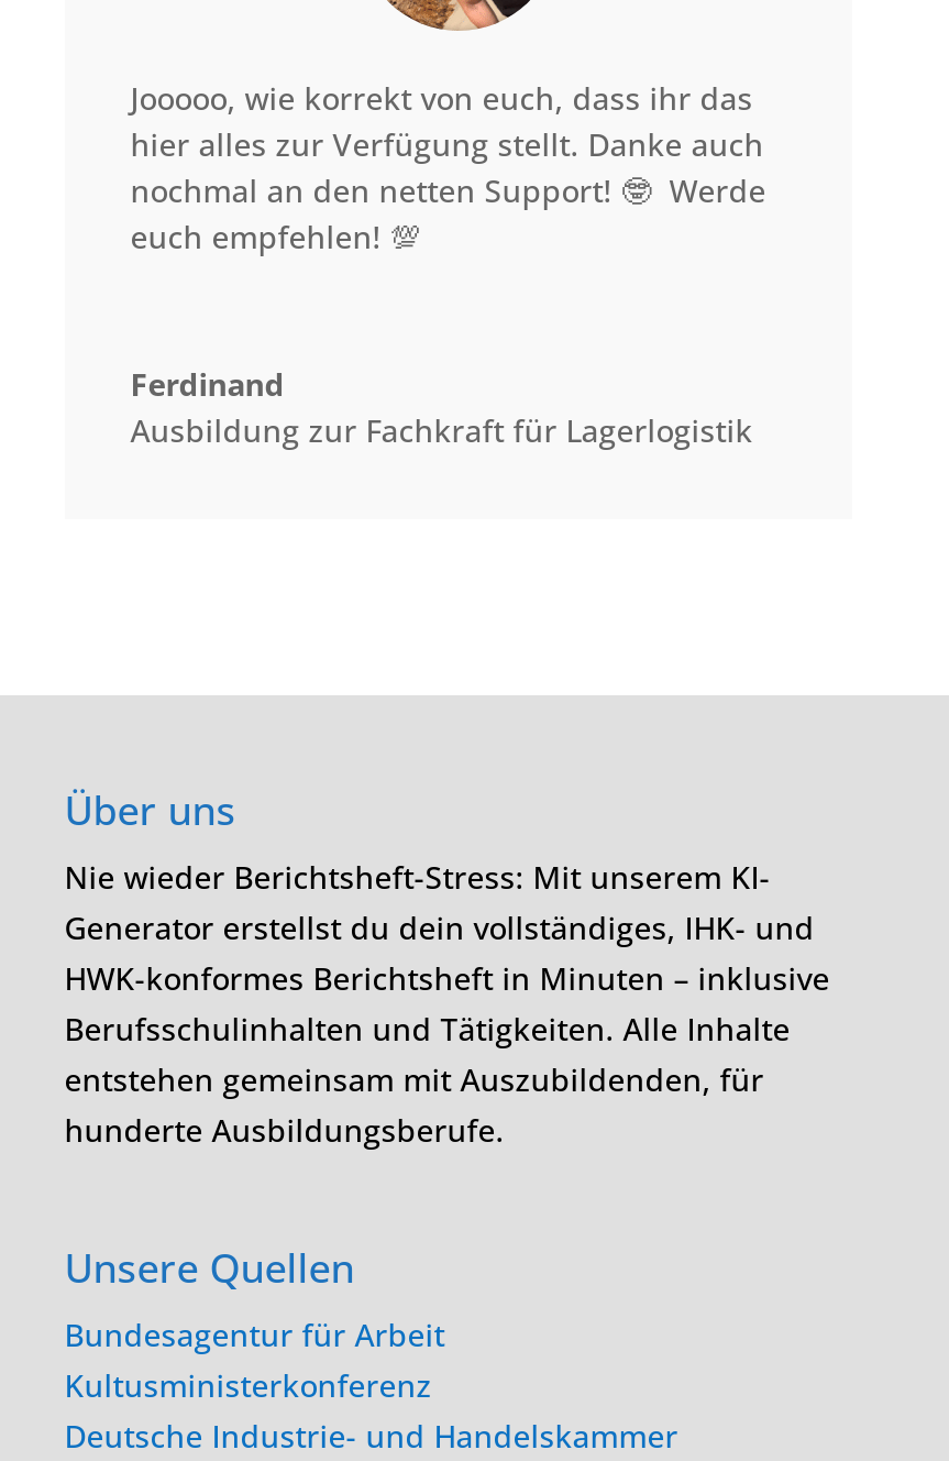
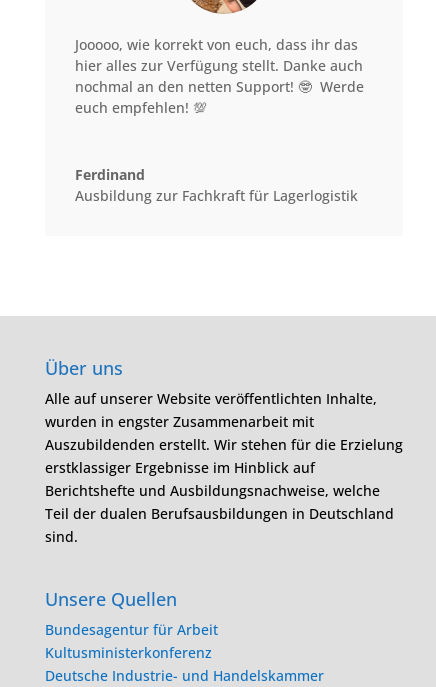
- Nie wieder Berichtsheft-Stress: Mit unserem KI-
- Generator erstellst du dein vollständiges, IHK- und
- HWK-konformes Berichtsheft in Minuten – inklusive
- Berufsschulinhalten und Tätigkeiten. Alle Inhalte
- entstehen gemeinsam mit Auszubildenden, für
- hunderte Ausbildungsberufe.
+ Alle auf unserer Website veröffentlichten Inhalte,
+ wurden in engster Zusammenarbeit mit
+ Auszubildenden erstellt. Wir stehen für die Erzielung
+ erstklassiger Ergebnisse im Hinblick auf
+ Berichtshefte und Ausbildungsnachweise, welche
+ Teil der dualen Berufsausbildungen in Deutschland
+ sind.
